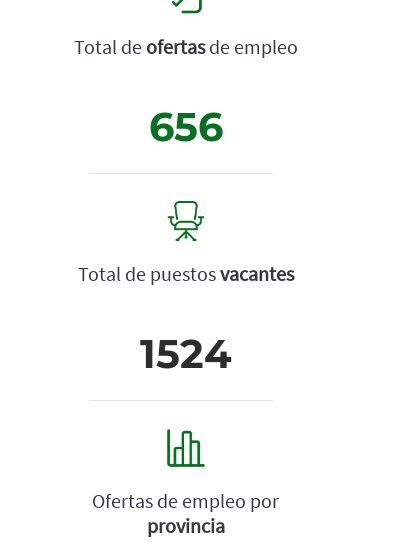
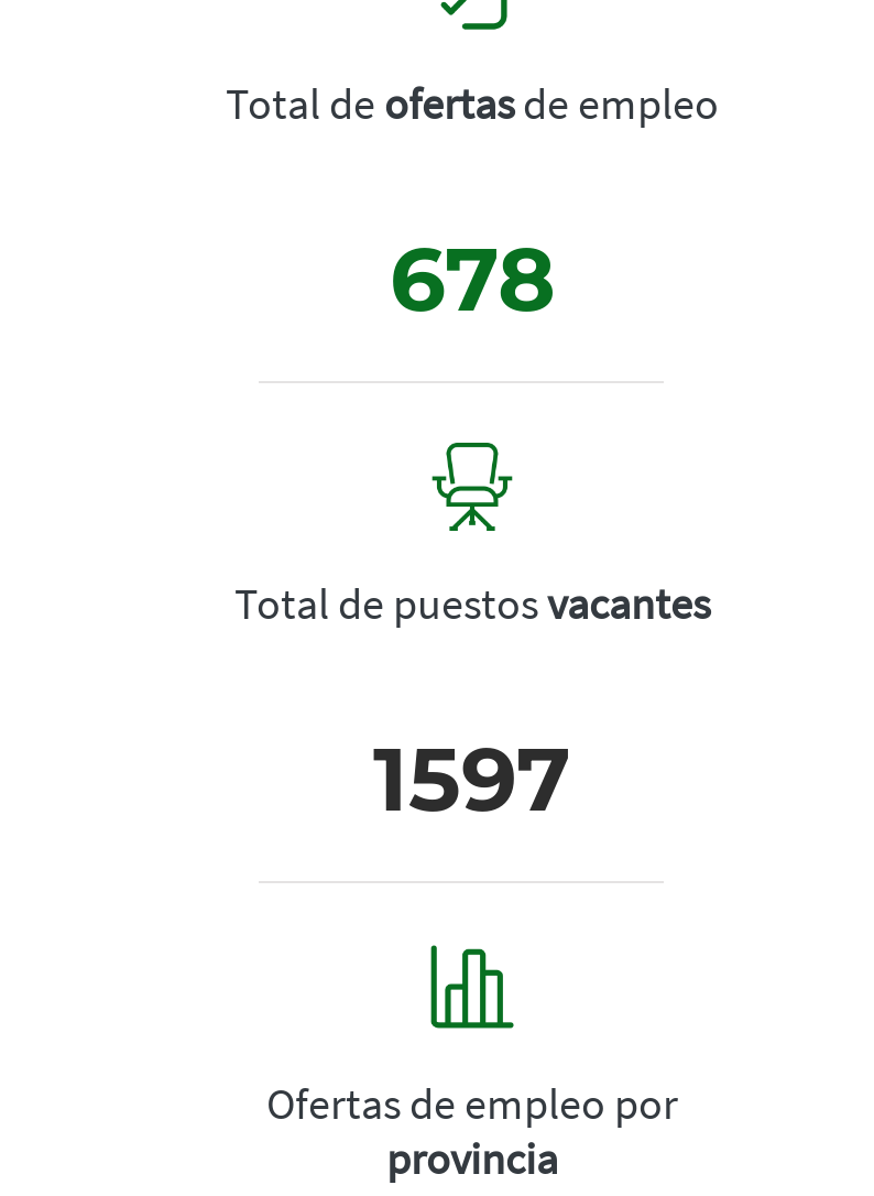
- 656
+ 678

- 1524
+ 1597
